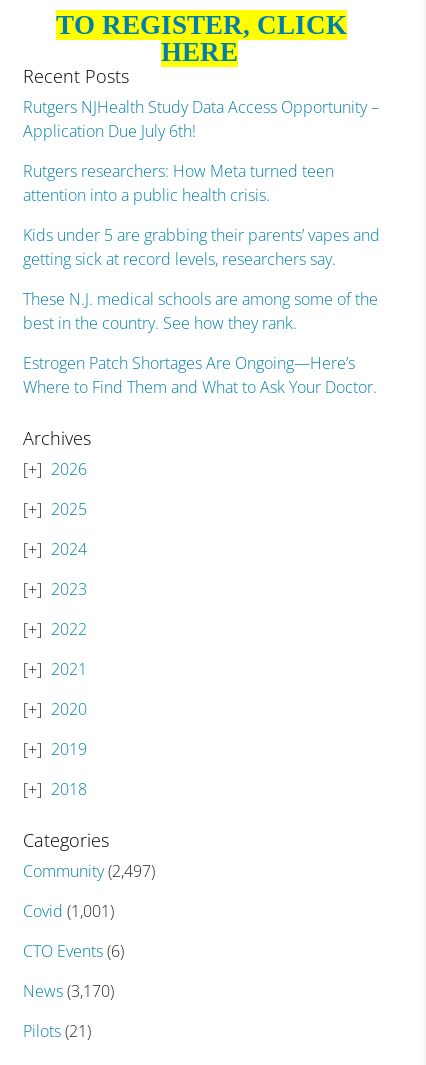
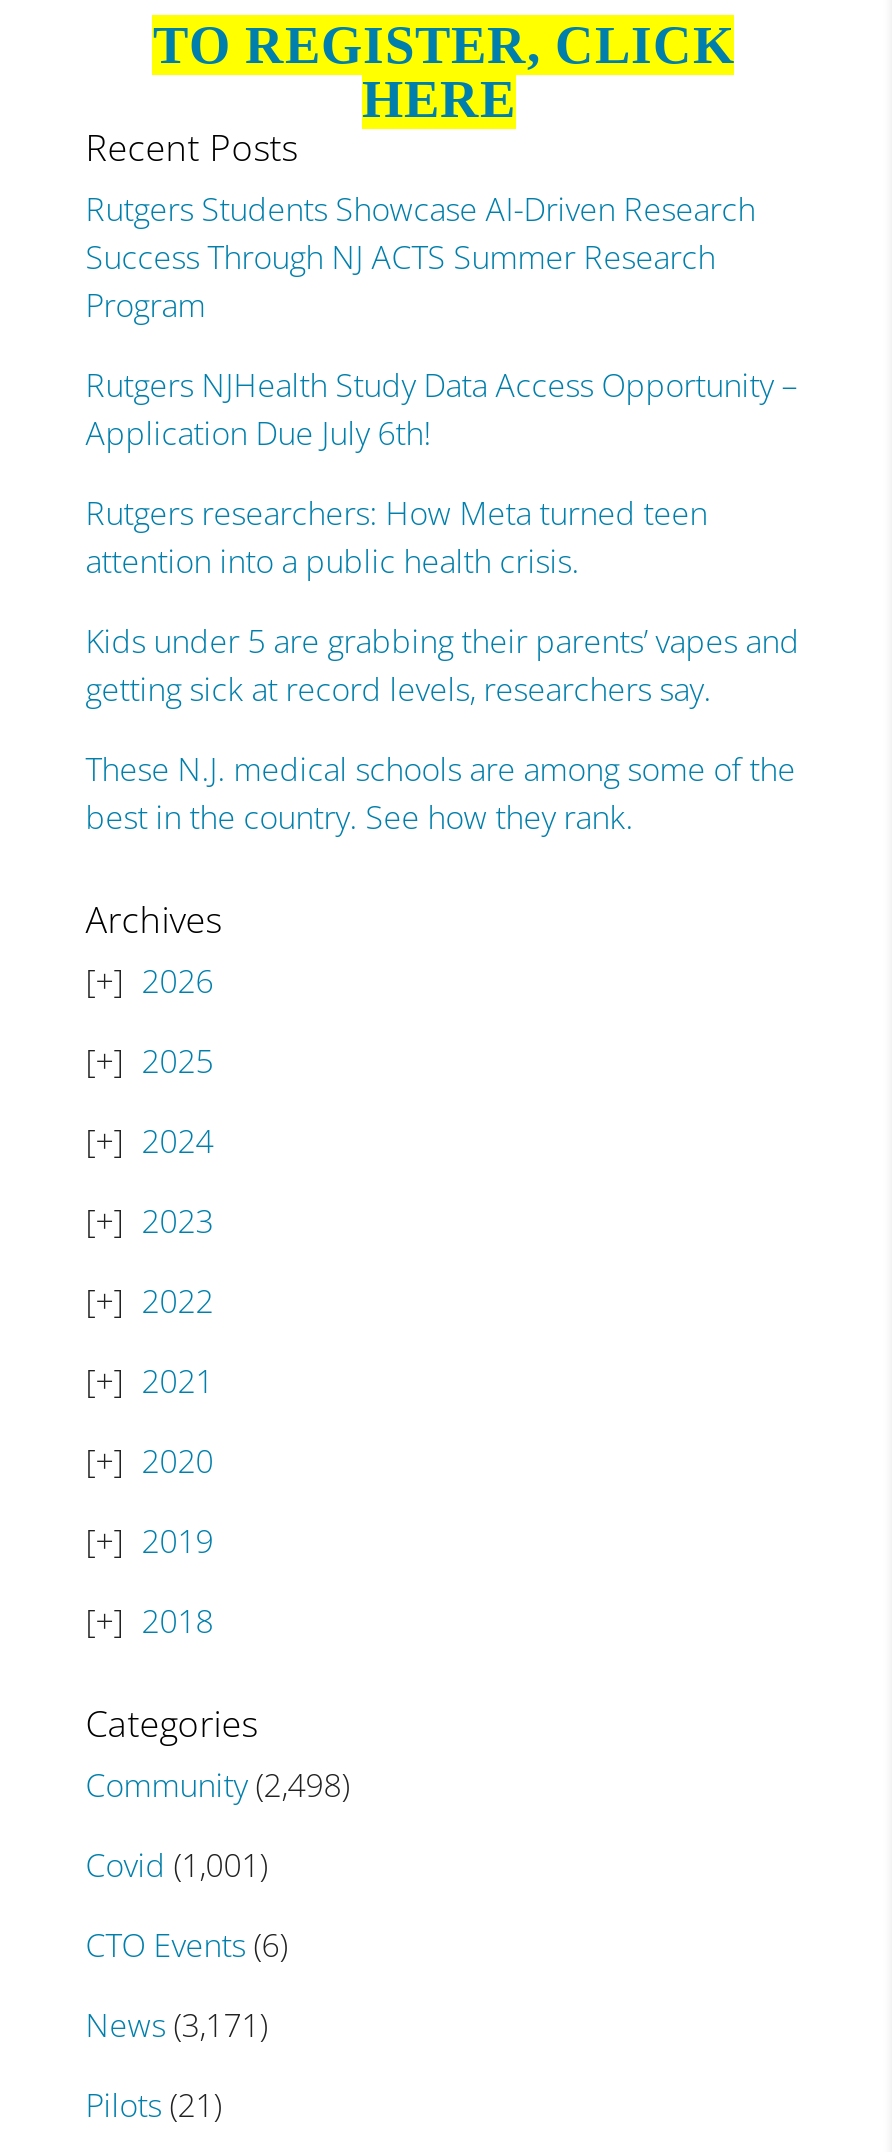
+ Rutgers Students Showcase AI-Driven Research
+ Success Through NJ ACTS Summer Research
+ Program

moved down: Rutgers NJHealth Study Data Access Opportunity – | Application Due July 6th! | Rutgers researchers: How Meta turned teen | attention into a public health crisis. | Kids under 5 are grabbing their parents’ vapes and | getting sick at record levels, researchers say. | These N.J. medical schools are among some of the | best in the country. See how they rank.

- Estrogen Patch Shortages Are Ongoing—Here’s
- Where to Find Them and What to Ask Your Doctor.

- Community (2,497)
+ Community (2,498)

- News (3,170)
+ News (3,171)
